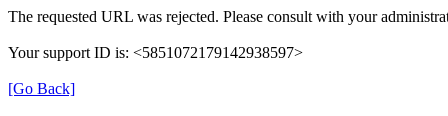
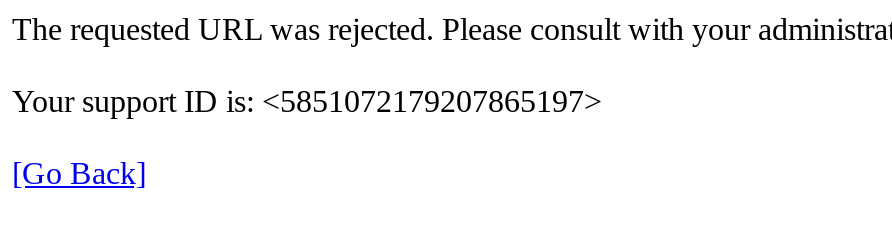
- Your support ID is: <5851072179142938597>
+ Your support ID is: <5851072179207865197>
